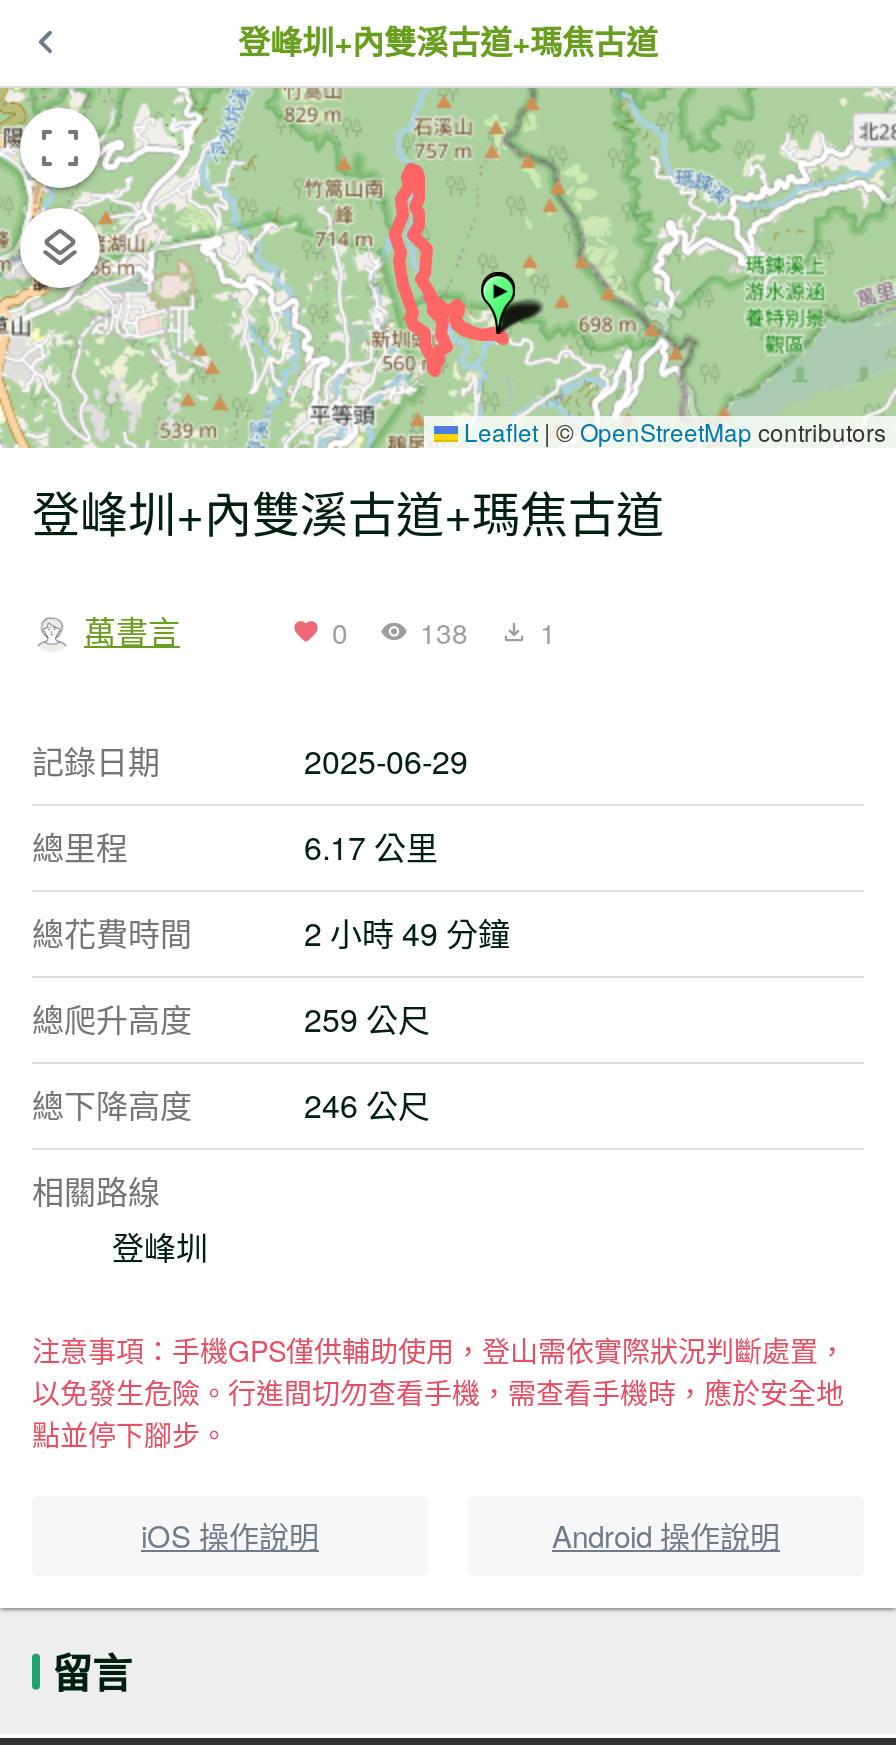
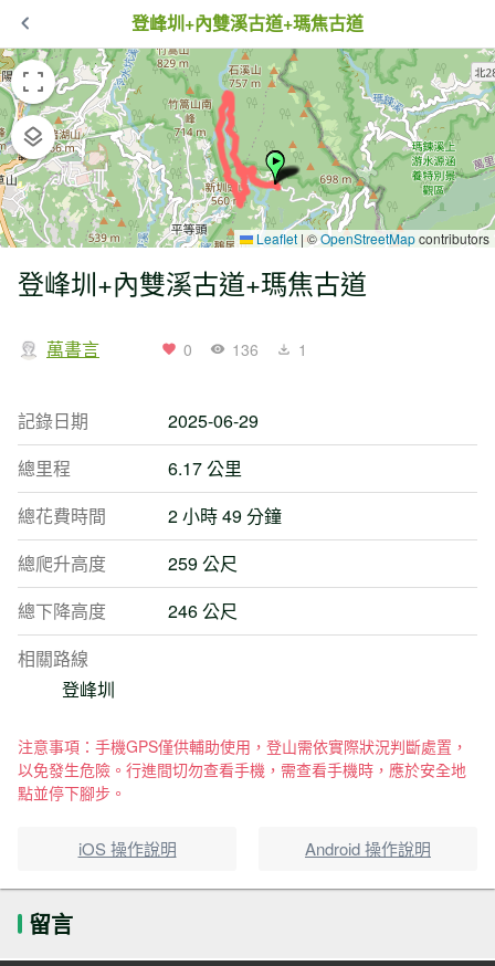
- 0 138 1
+ 0 136 1
